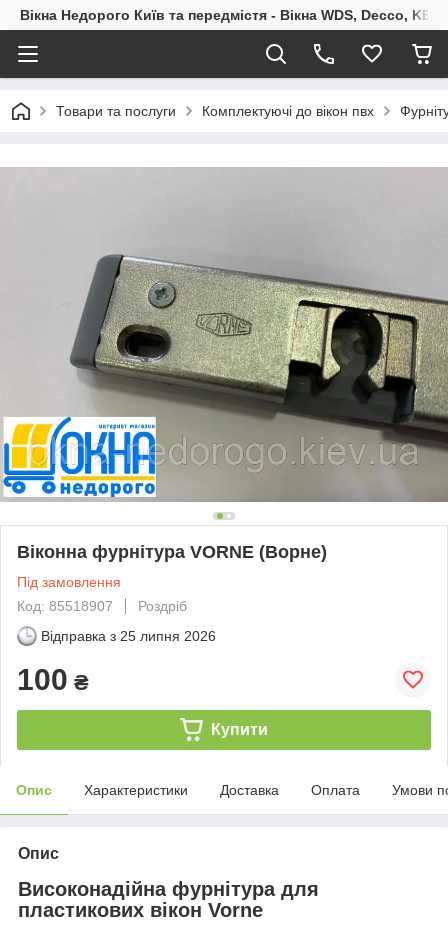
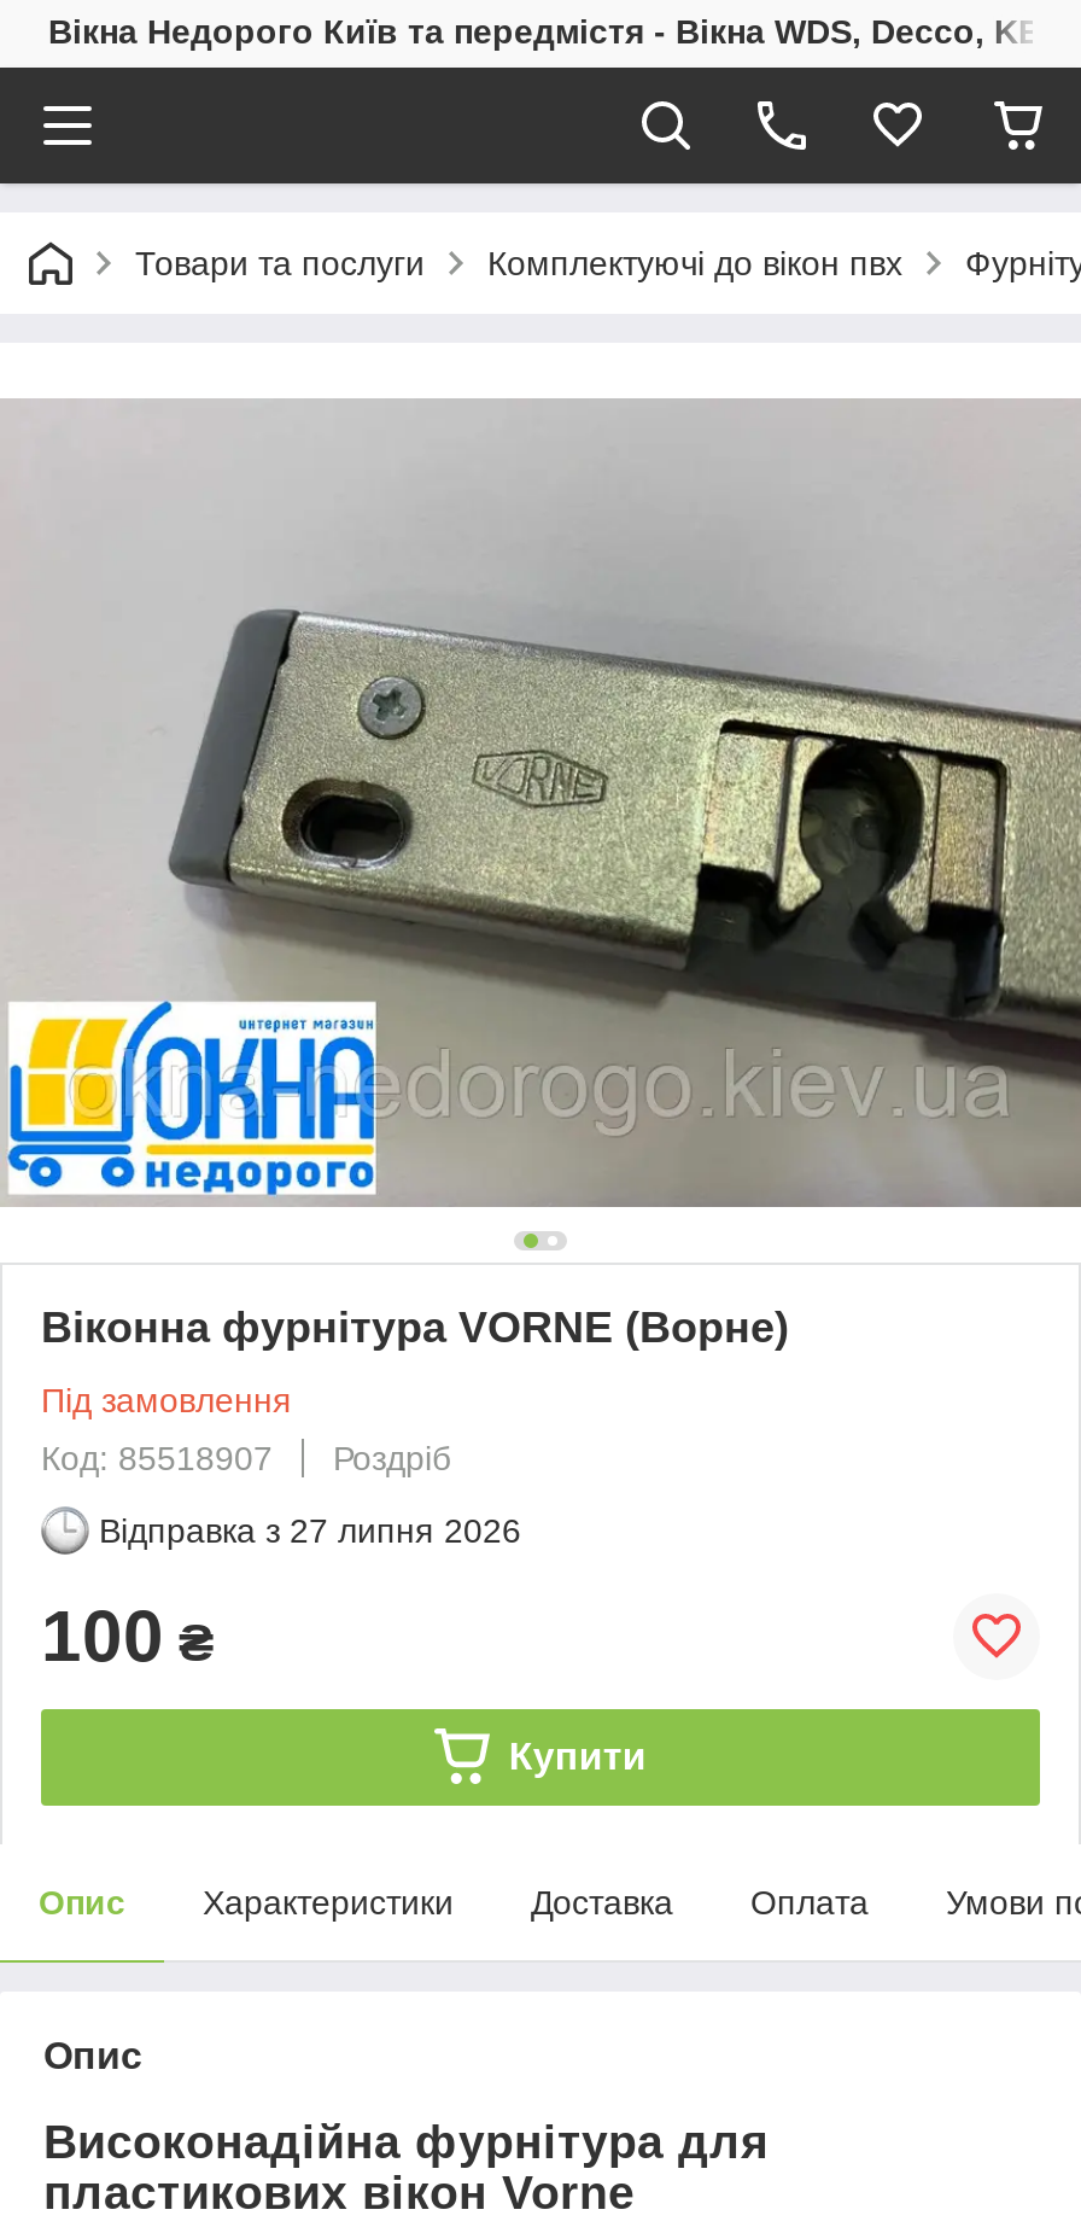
- Відправка з 25 липня 2026
+ Відправка з 27 липня 2026
